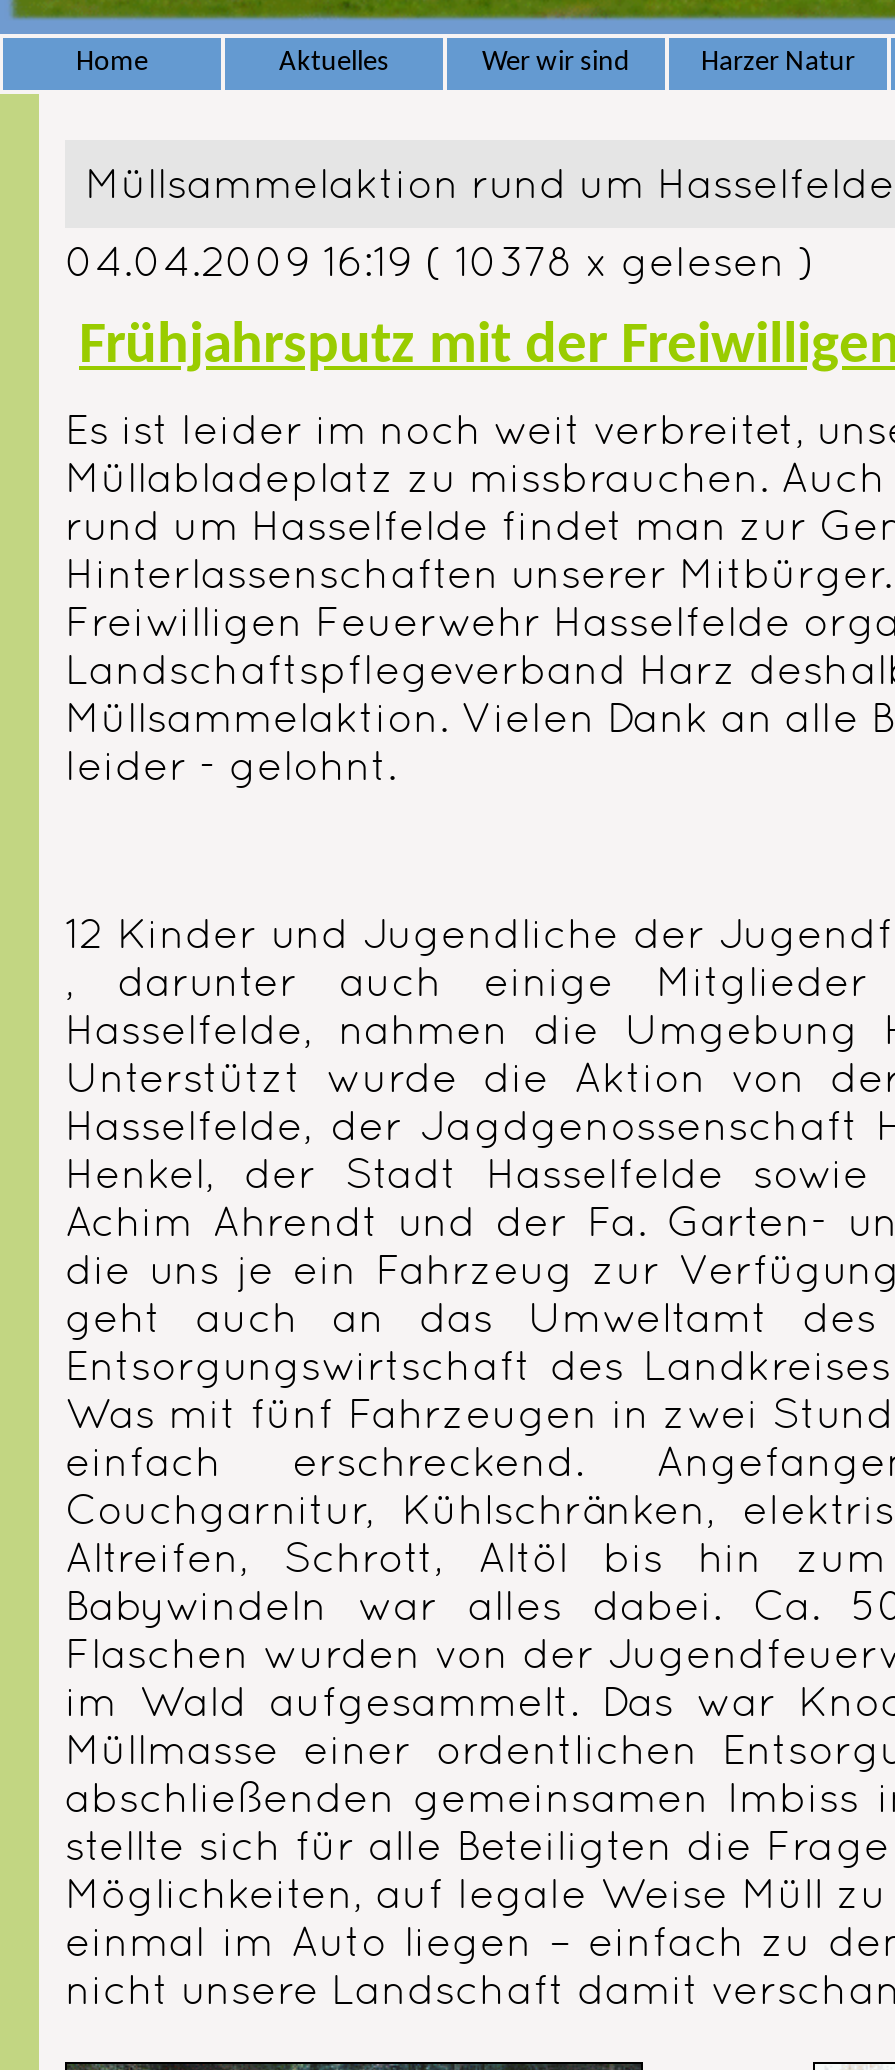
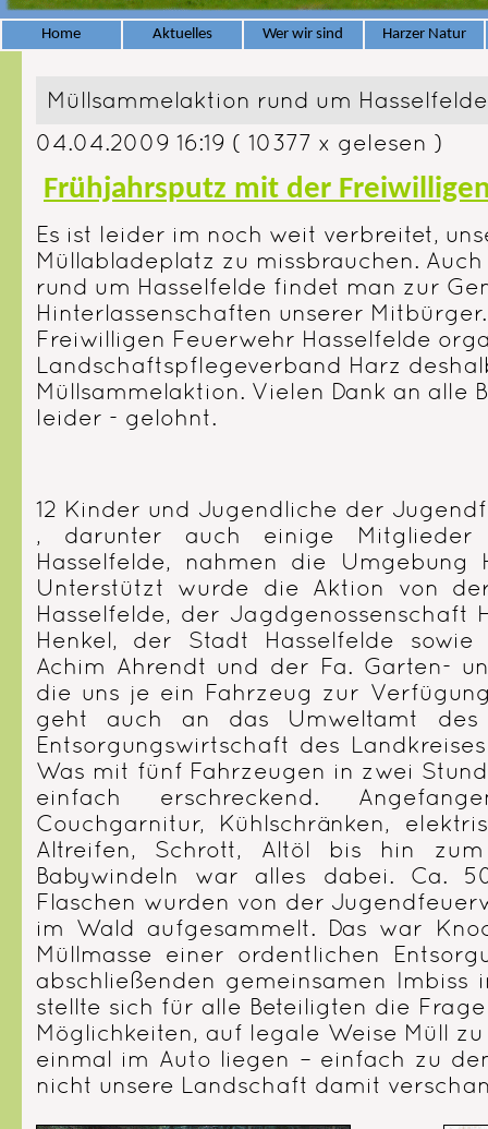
- 04.04.2009 16:19 ( 10378 x gelesen )
+ 04.04.2009 16:19 ( 10377 x gelesen )
